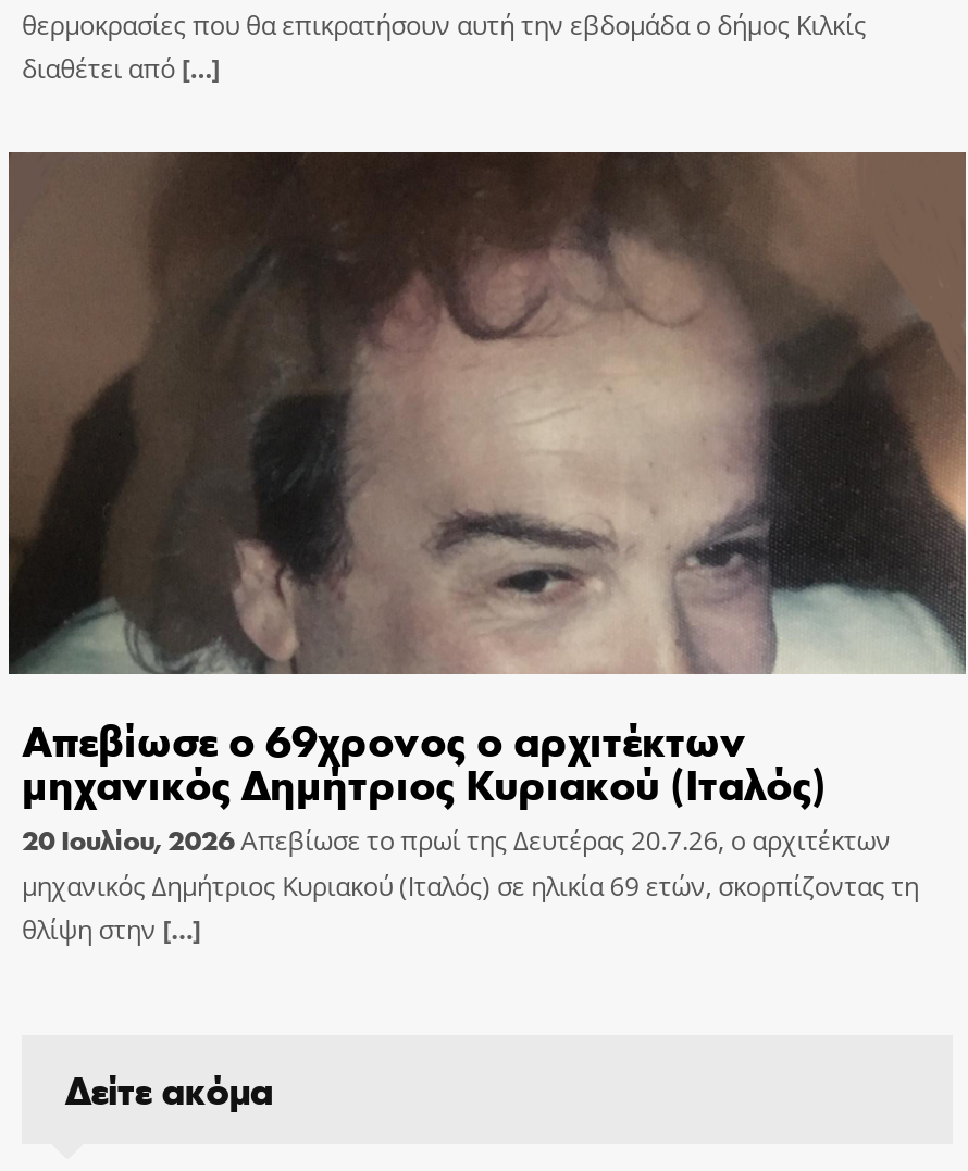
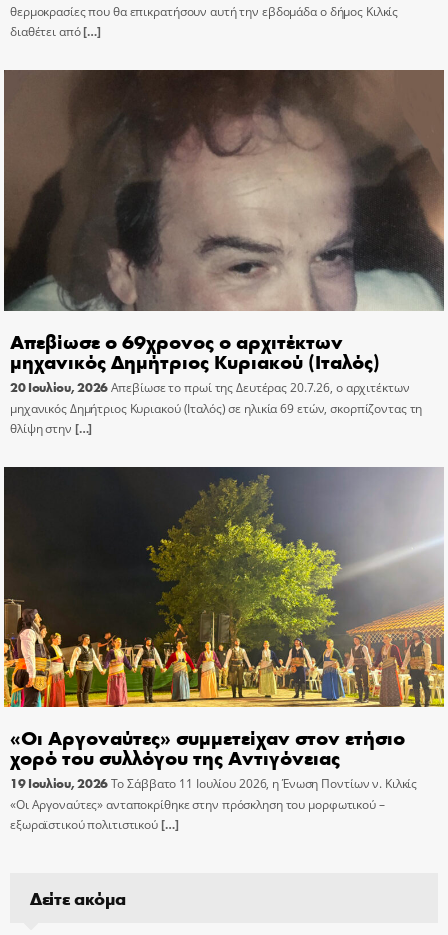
+ [image]
+ «Οι Αργοναύτες» συμμετείχαν στον ετήσιο
+ χορό του συλλόγου της Αντιγόνειας
+ 19 Ιουλίου, 2026 Το Σάββατο 11 Ιουλίου 2026, η Ένωση Ποντίων ν. Κιλκίς
+ «Οι Αργοναύτες» ανταποκρίθηκε στην πρόσκληση του μορφωτικού –
+ εξωραϊστικού πολιτιστικού […]
